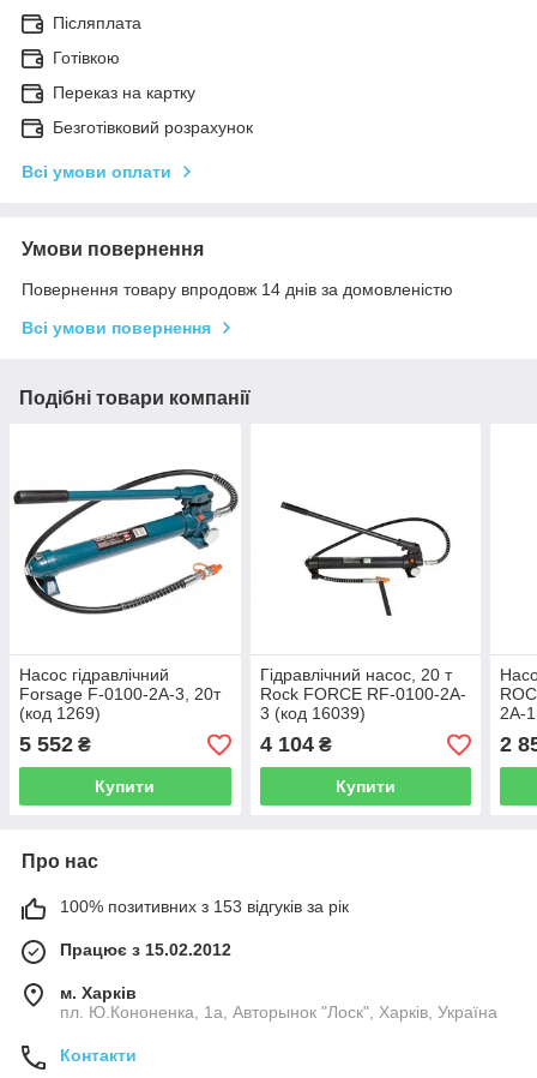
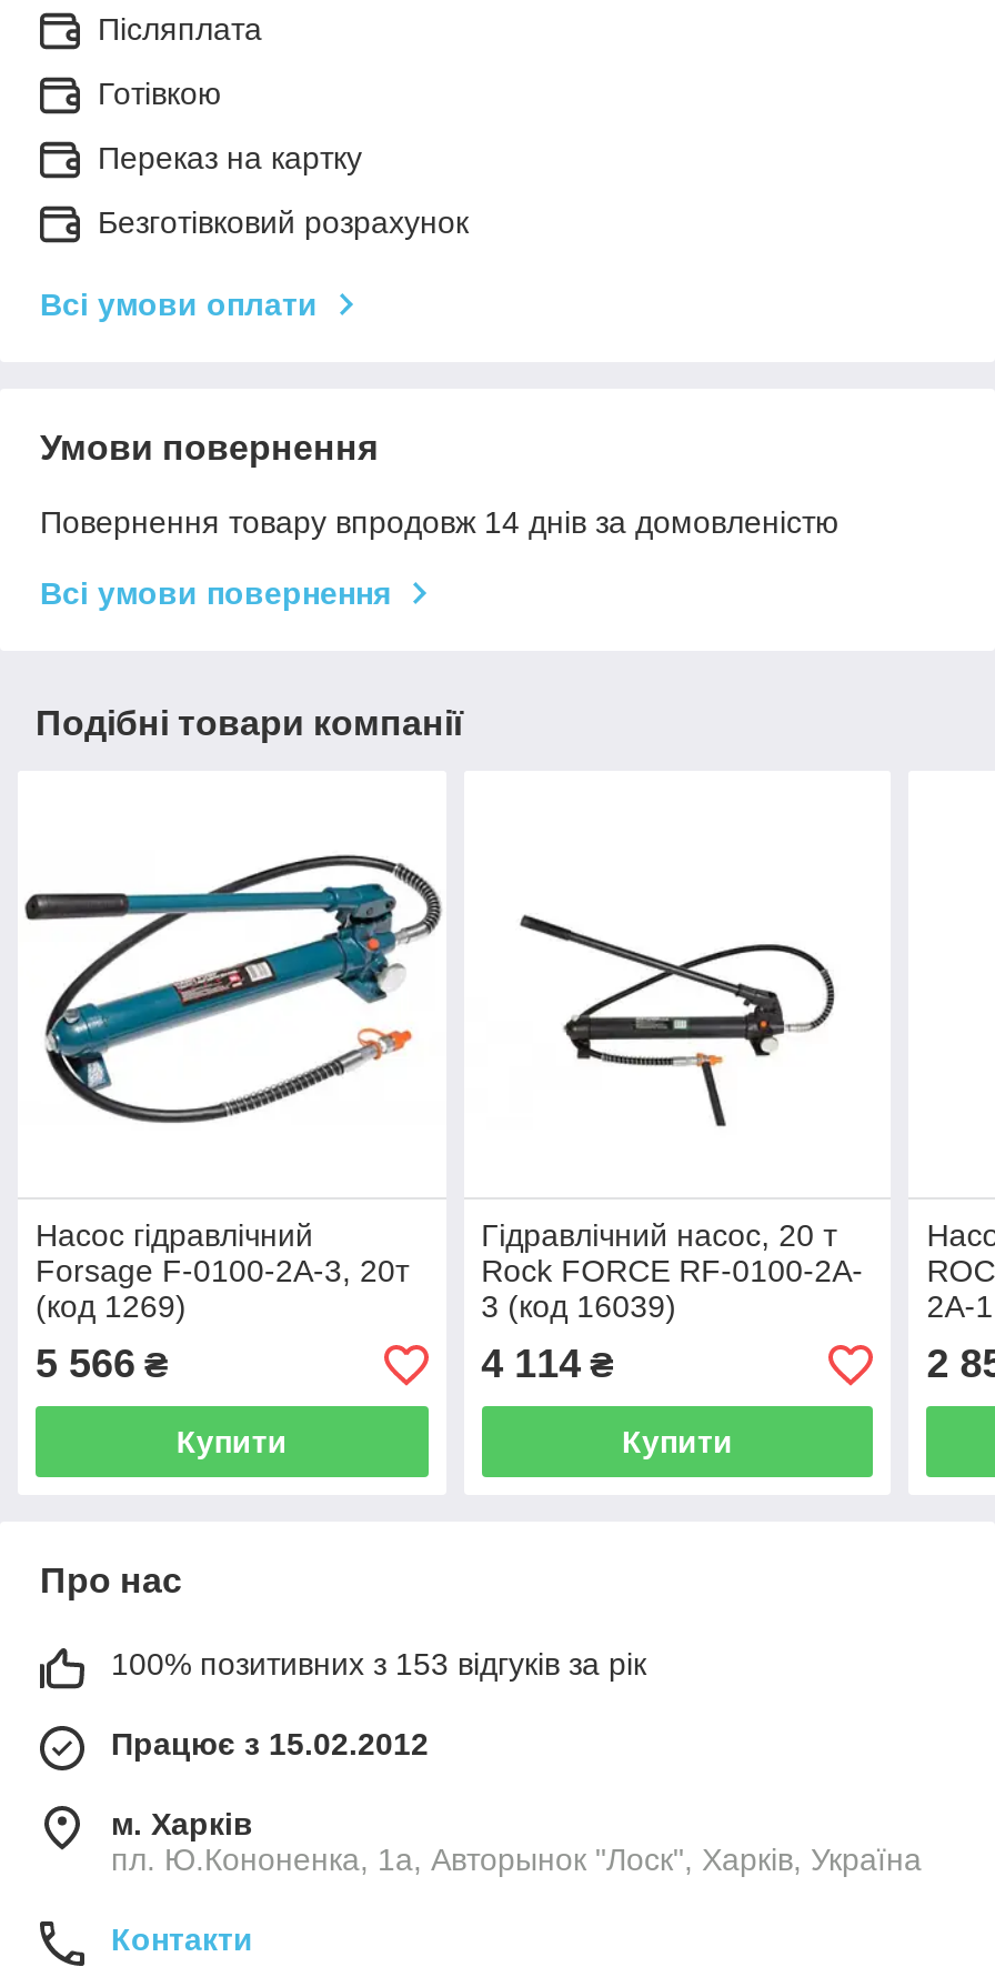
- 5 552 ₴
+ 5 566 ₴

- 4 104 ₴
+ 4 114 ₴
